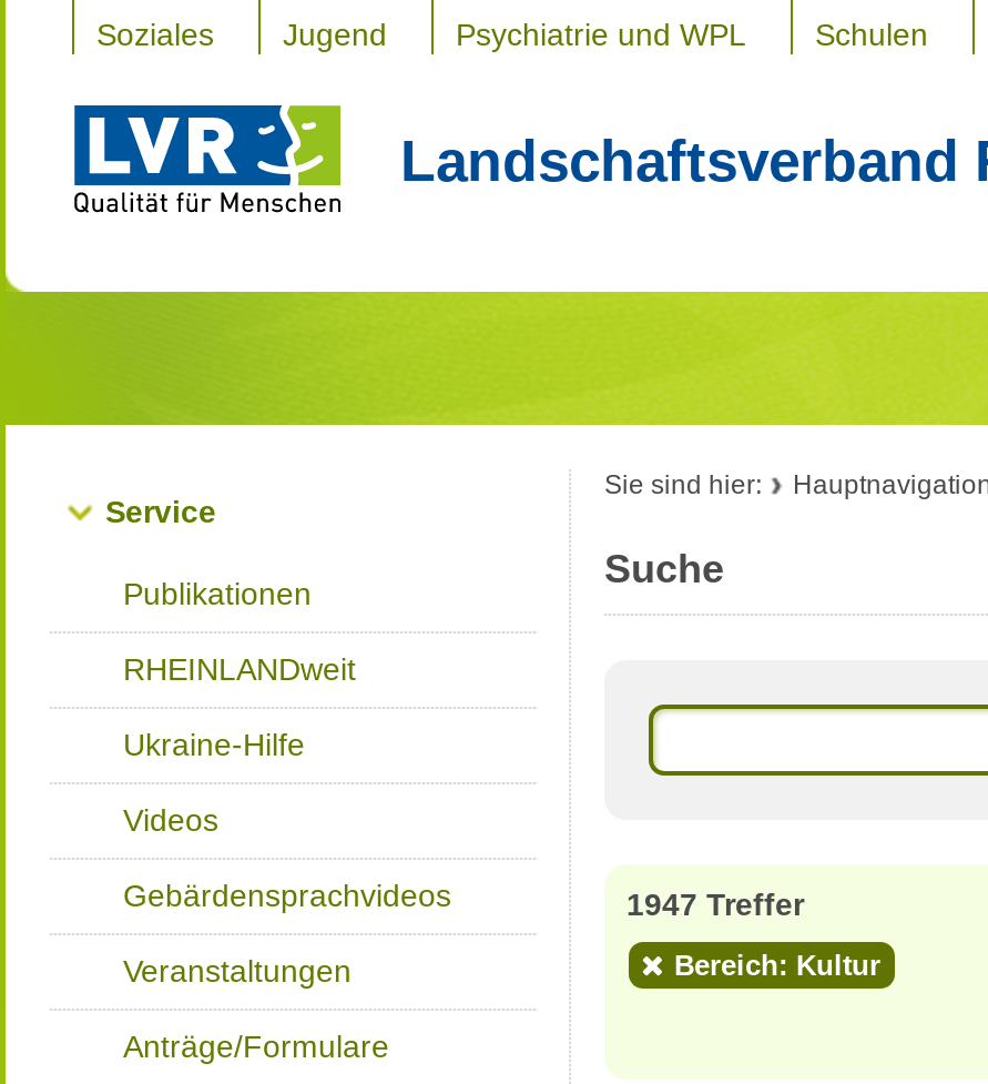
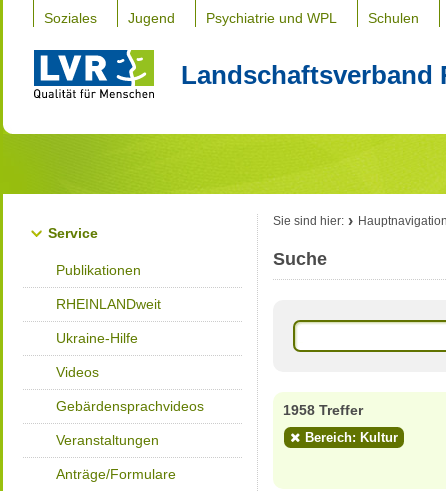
- 1947 Treffer
+ 1958 Treffer
